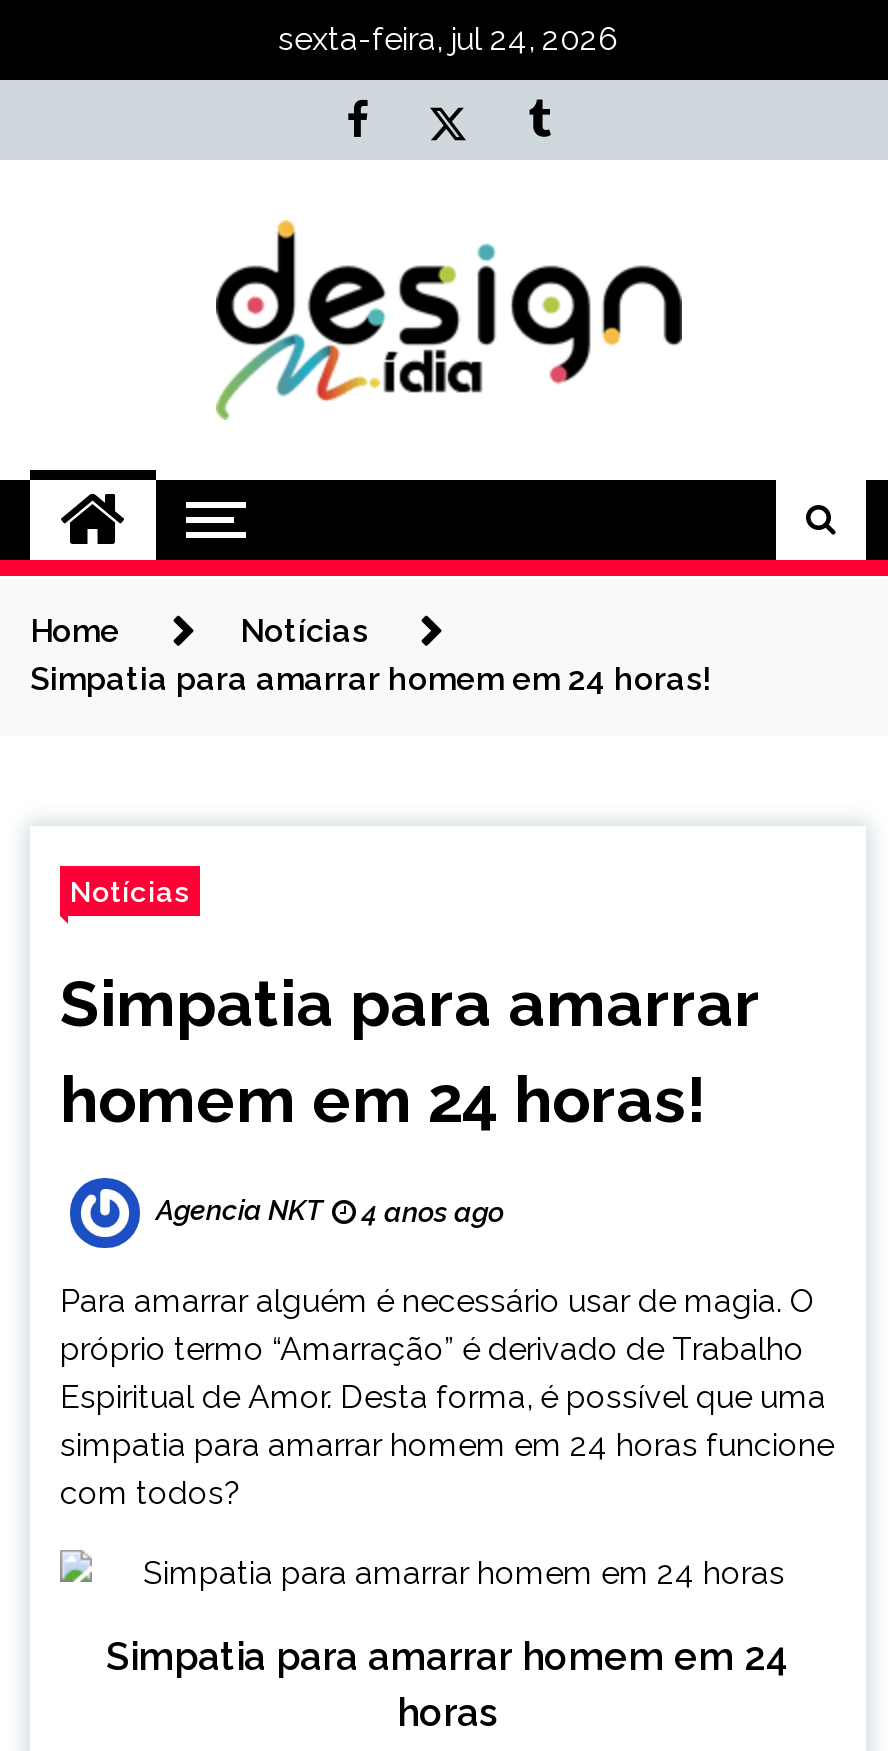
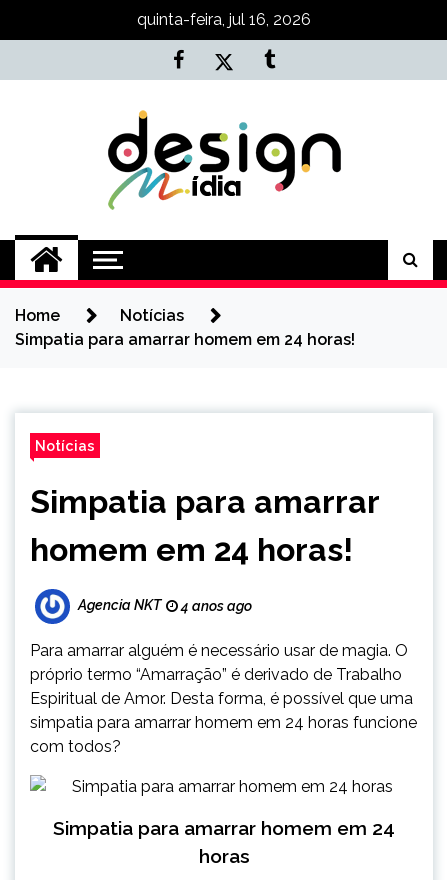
- sexta-feira, jul 24, 2026
+ quinta-feira, jul 16, 2026
